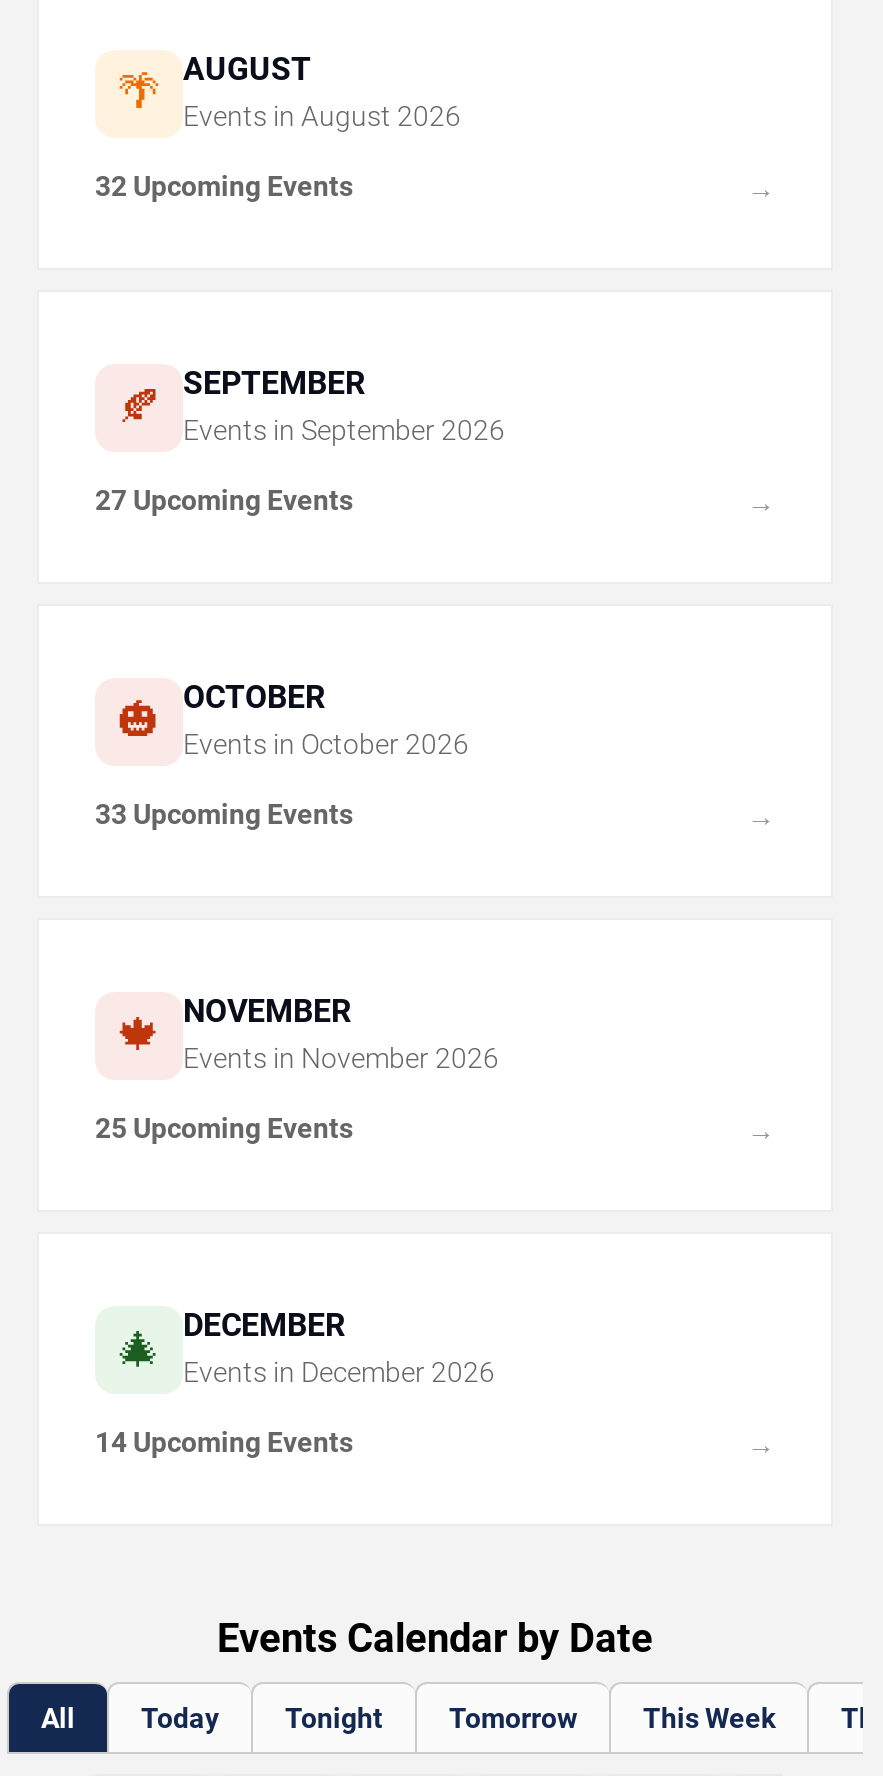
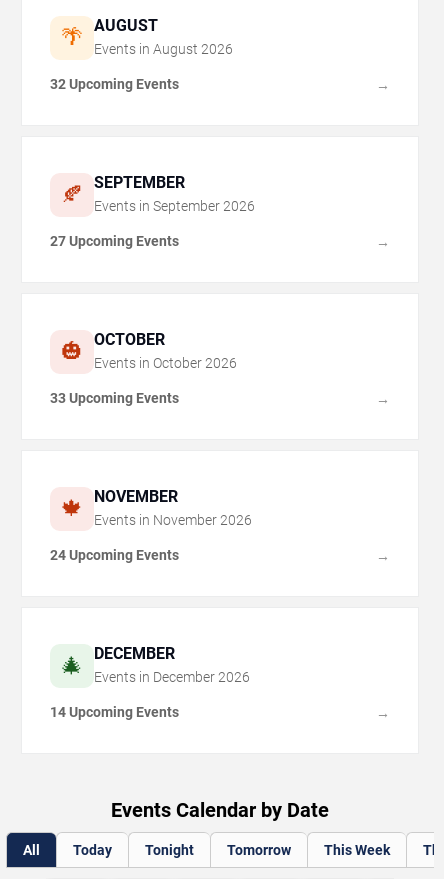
- 25 Upcoming Events
+ 24 Upcoming Events
